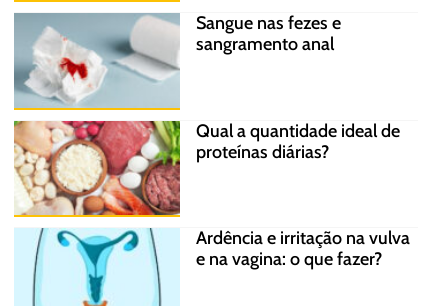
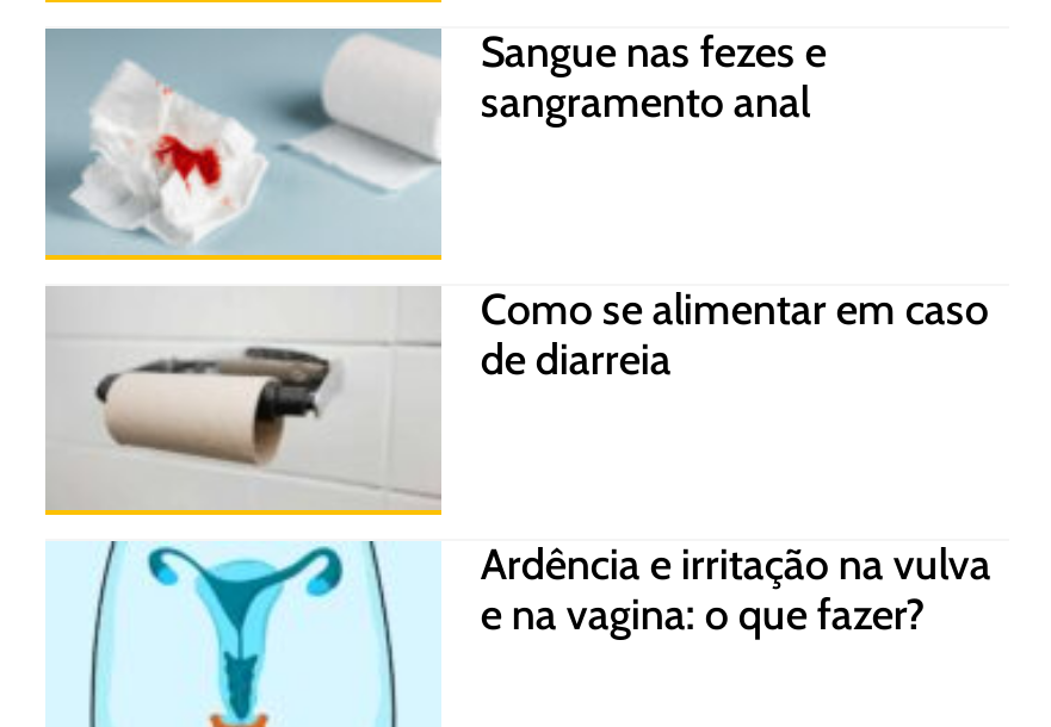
- [image]
- Qual a quantidade ideal de
- proteínas diárias?
+ [image]
+ Como se alimentar em caso
+ de diarreia
